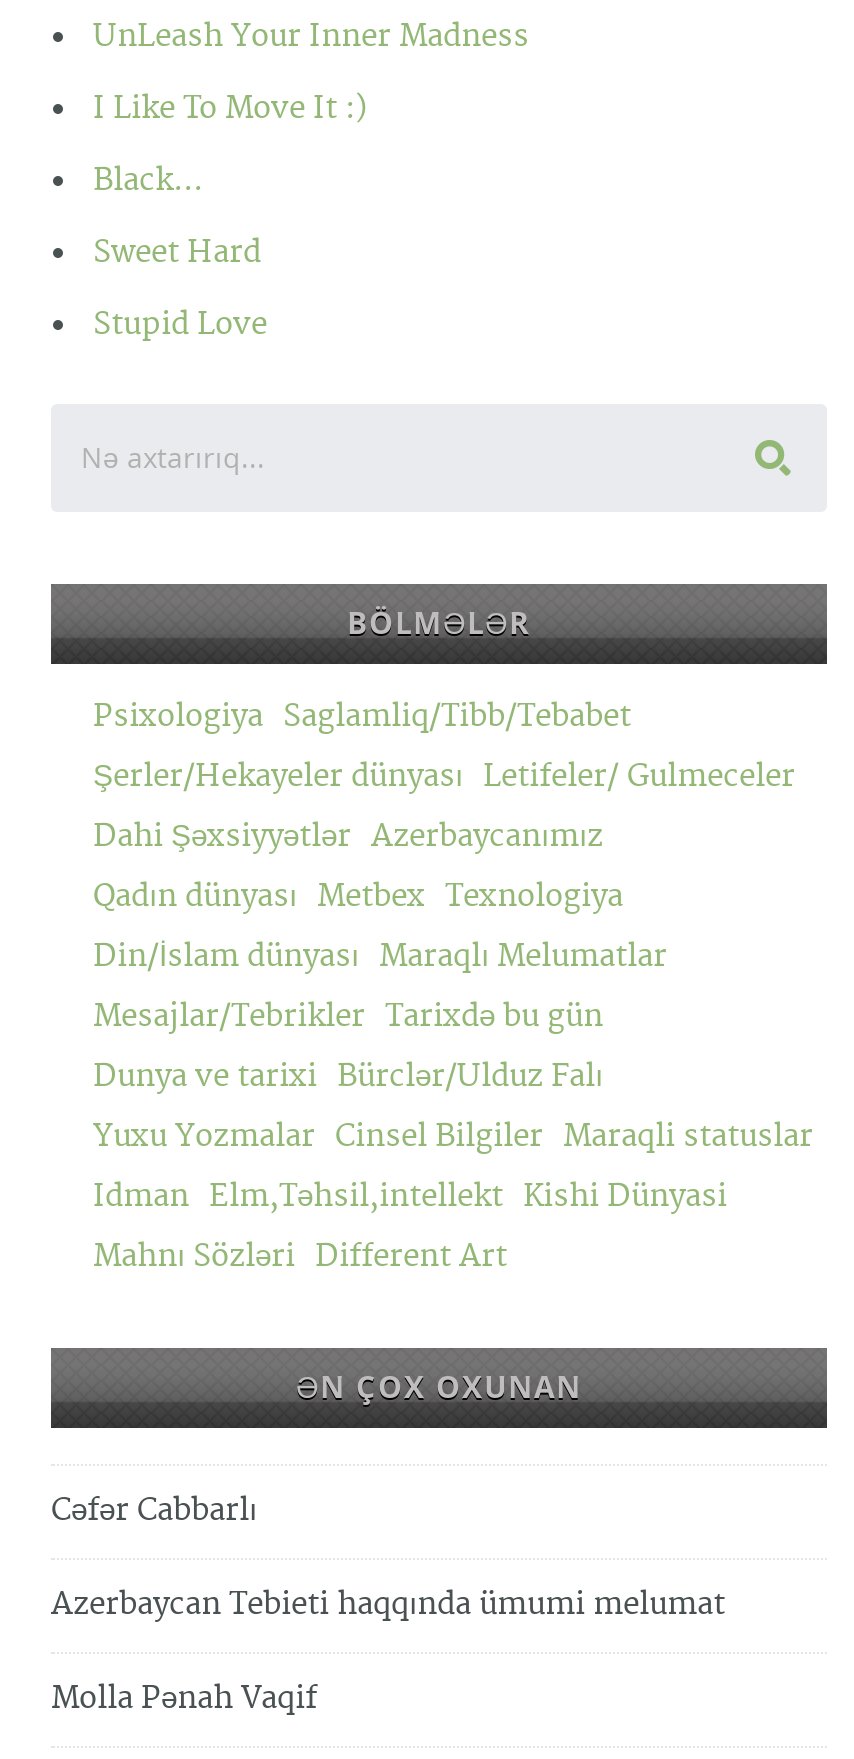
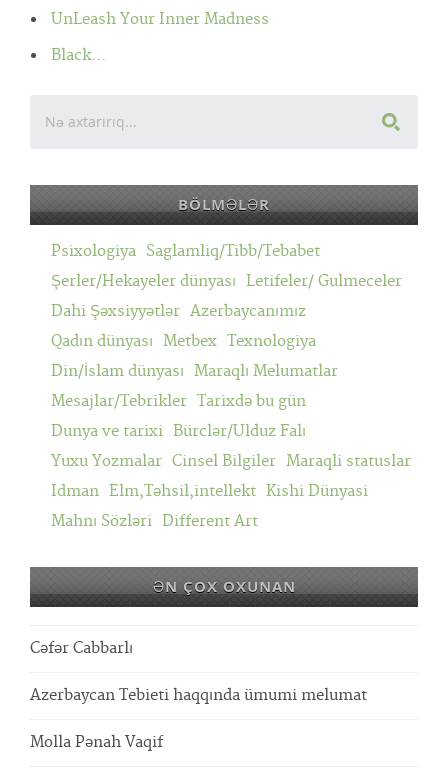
- I Like To Move It :)

- Sweet Hard
- Stupid Love
